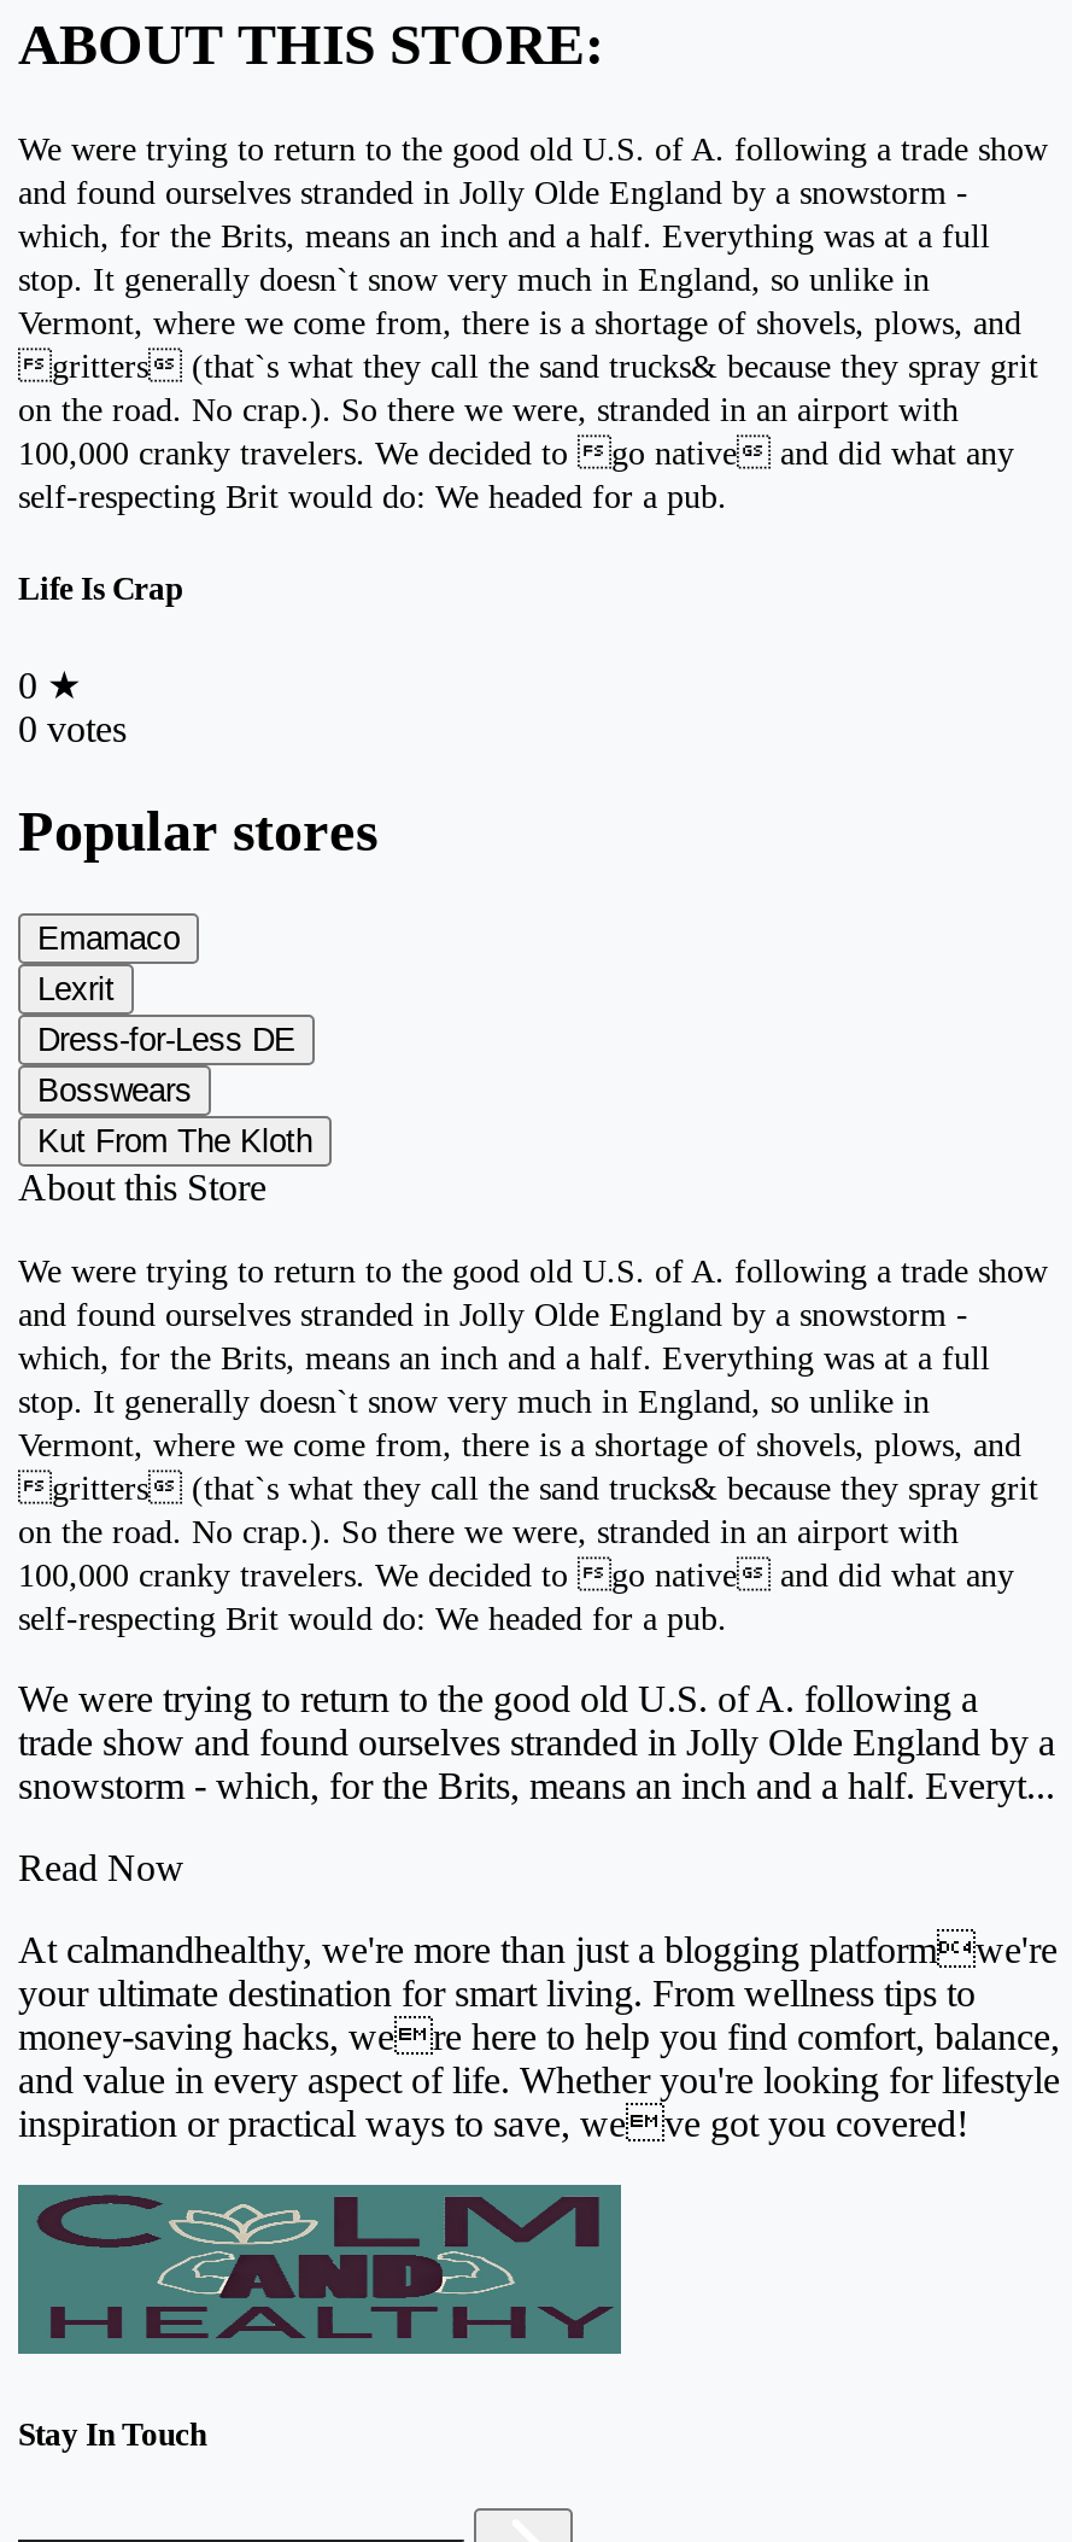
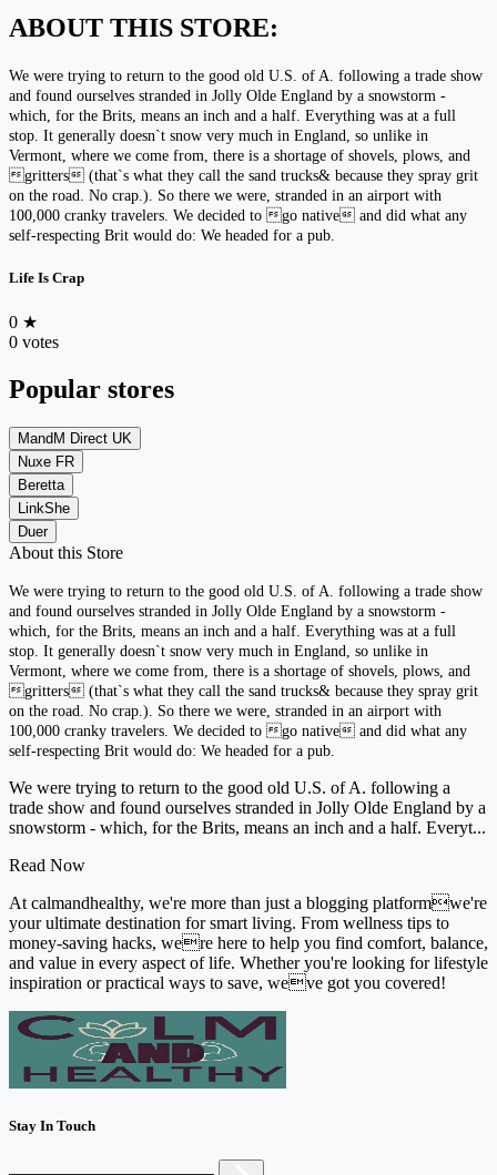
- Emamaco
- Lexrit
- Dress-for-Less DE
- Bosswears
- Kut From The Kloth
+ MandM Direct UK
+ Nuxe FR
+ Beretta
+ LinkShe
+ Duer
